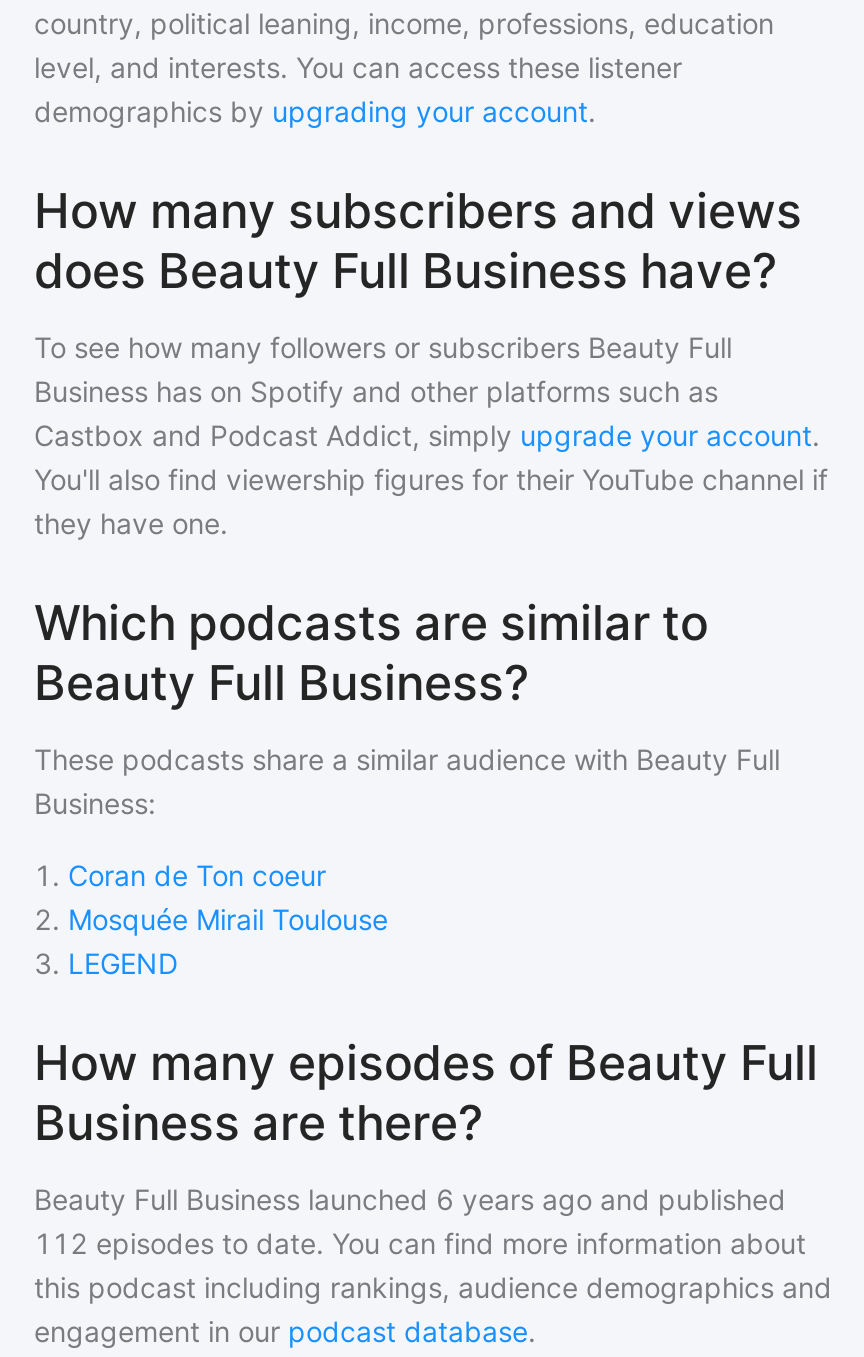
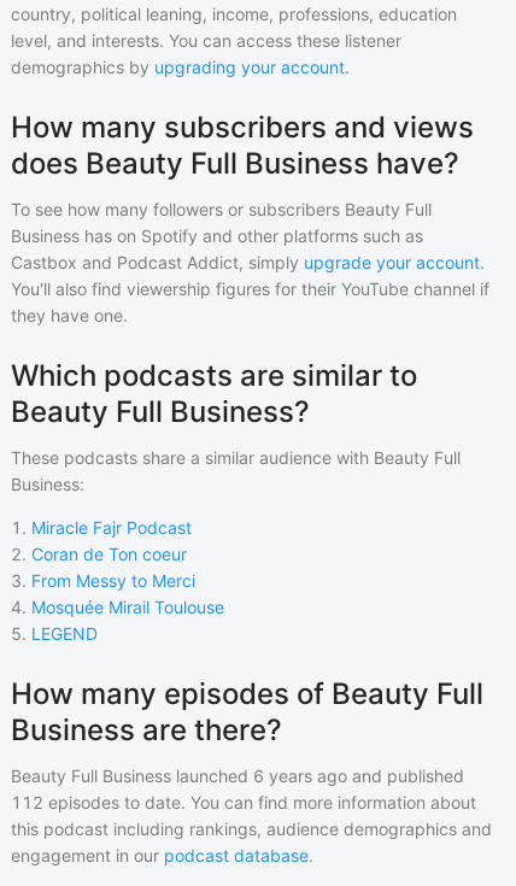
- 1. Coran de Ton coeur
- 2. Mosquée Mirail Toulouse
- 3. LEGEND
+ 1. Miracle Fajr Podcast
+ 2. Coran de Ton coeur
+ 3. From Messy to Merci
+ 4. Mosquée Mirail Toulouse
+ 5. LEGEND
